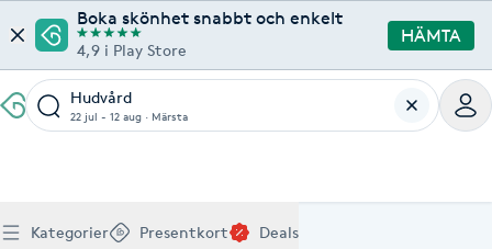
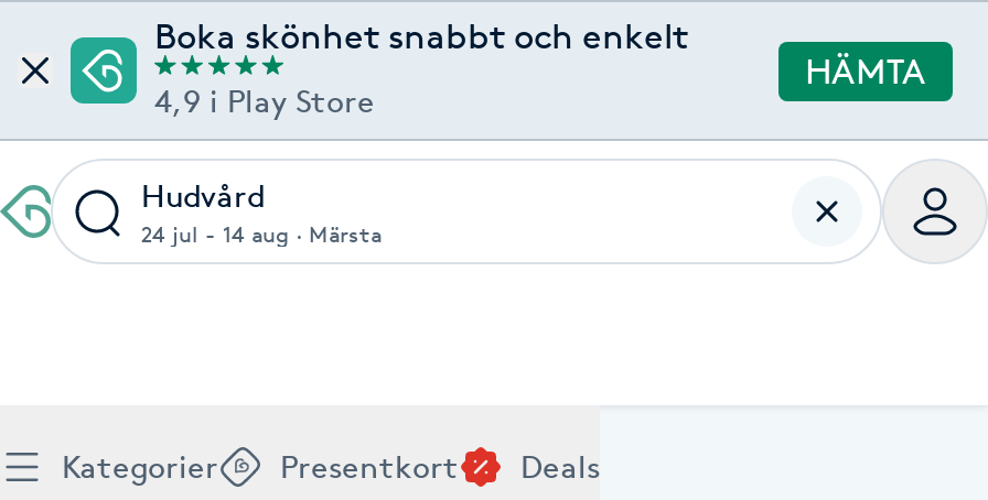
- 22 jul - 12 aug · Märsta
+ 24 jul - 14 aug · Märsta
